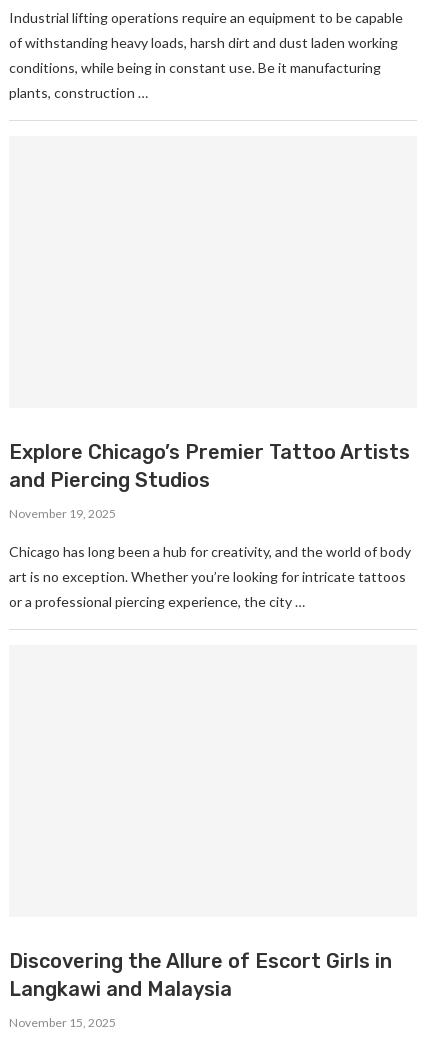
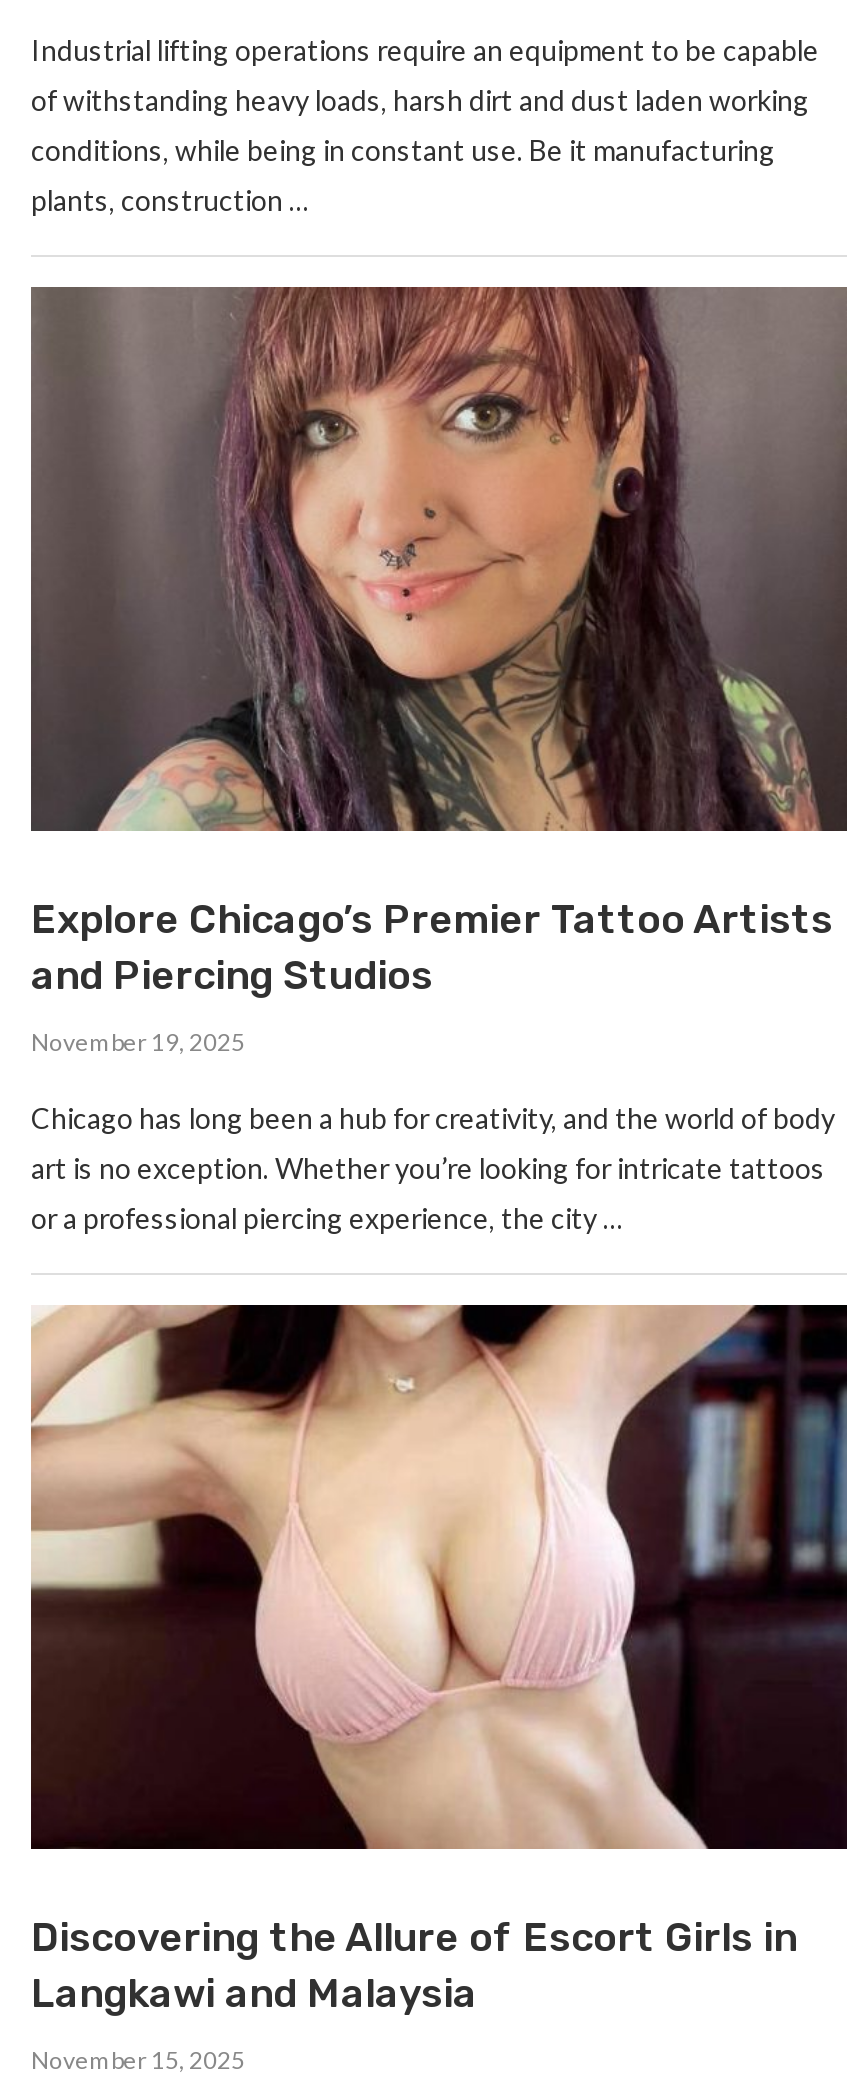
+ [image]

+ [image]
